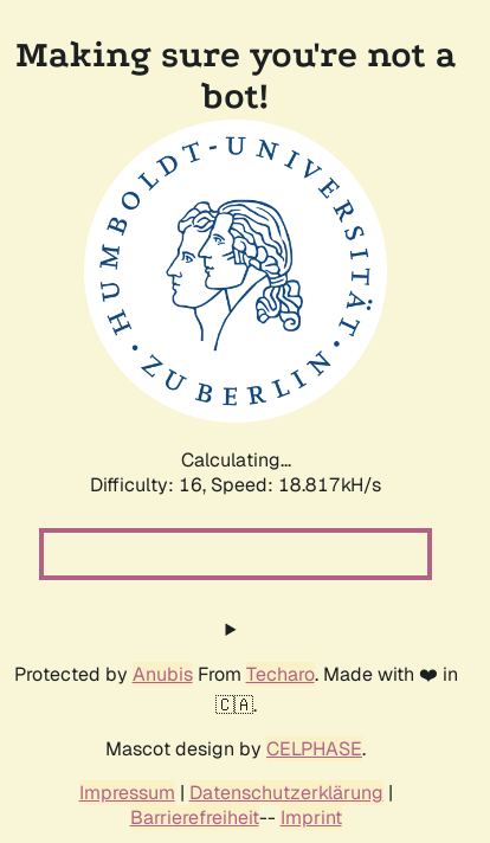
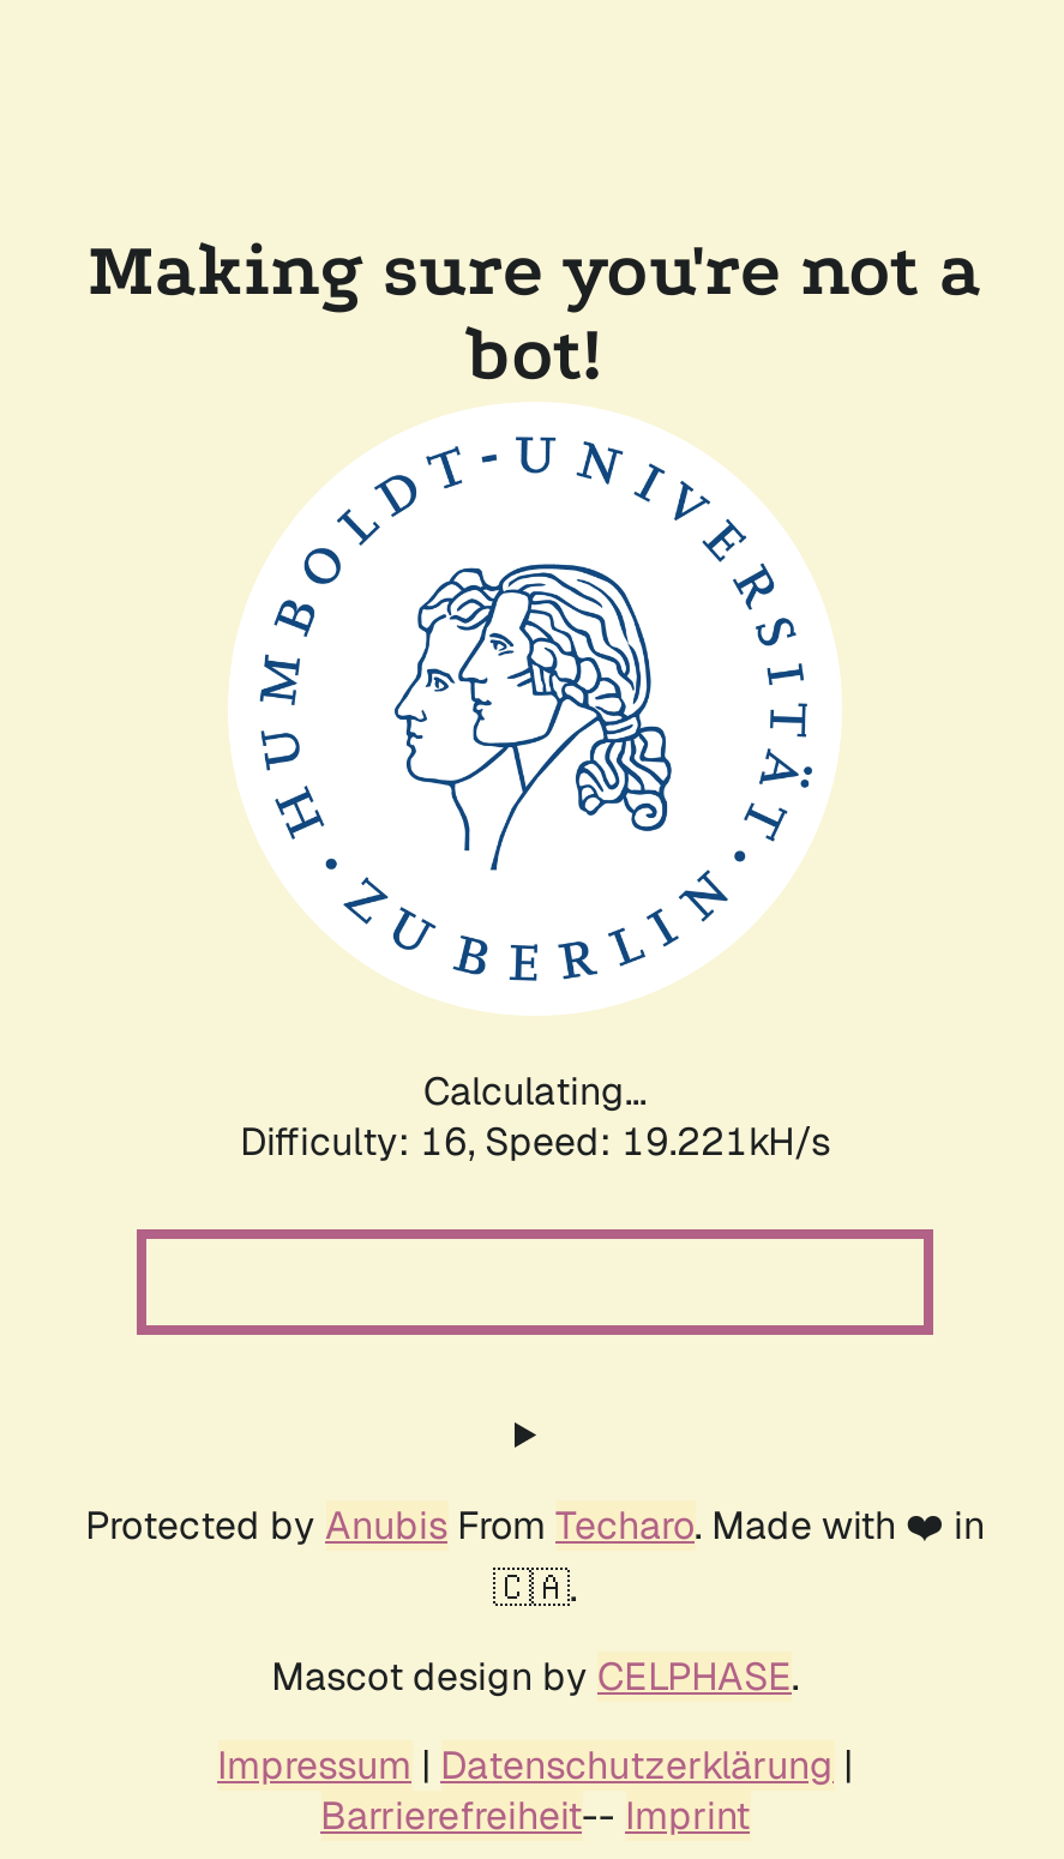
- Difficulty: 16, Speed: 18.817kH/s
+ Difficulty: 16, Speed: 19.221kH/s
